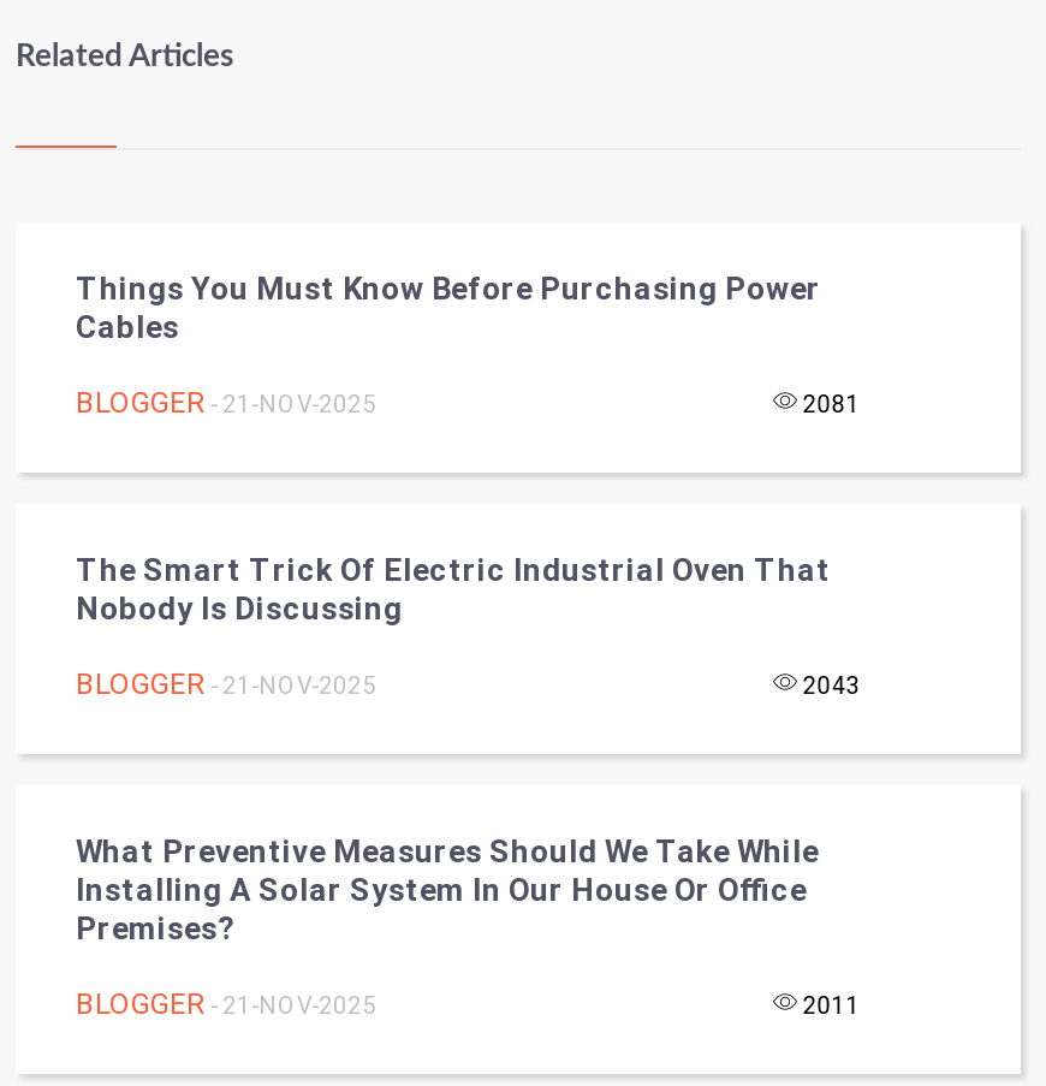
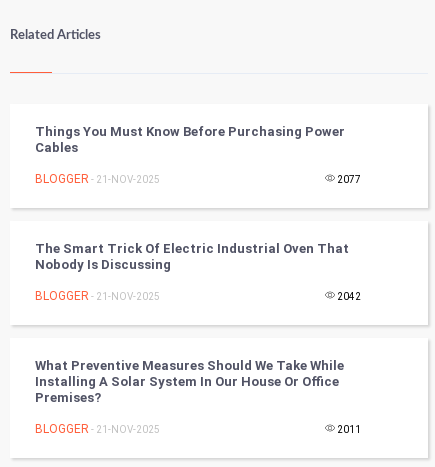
- 2081
+ 2077

- 2043
+ 2042
